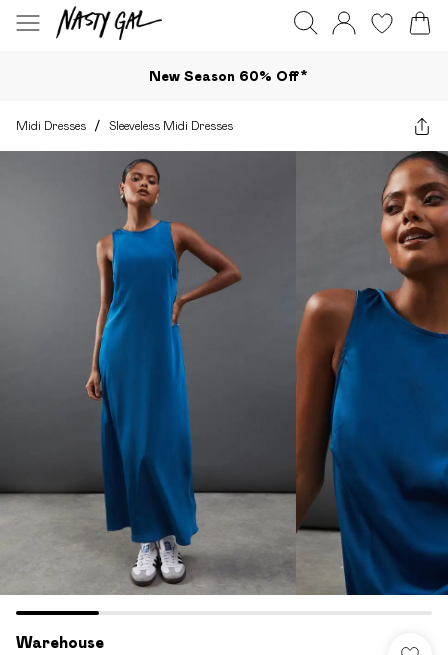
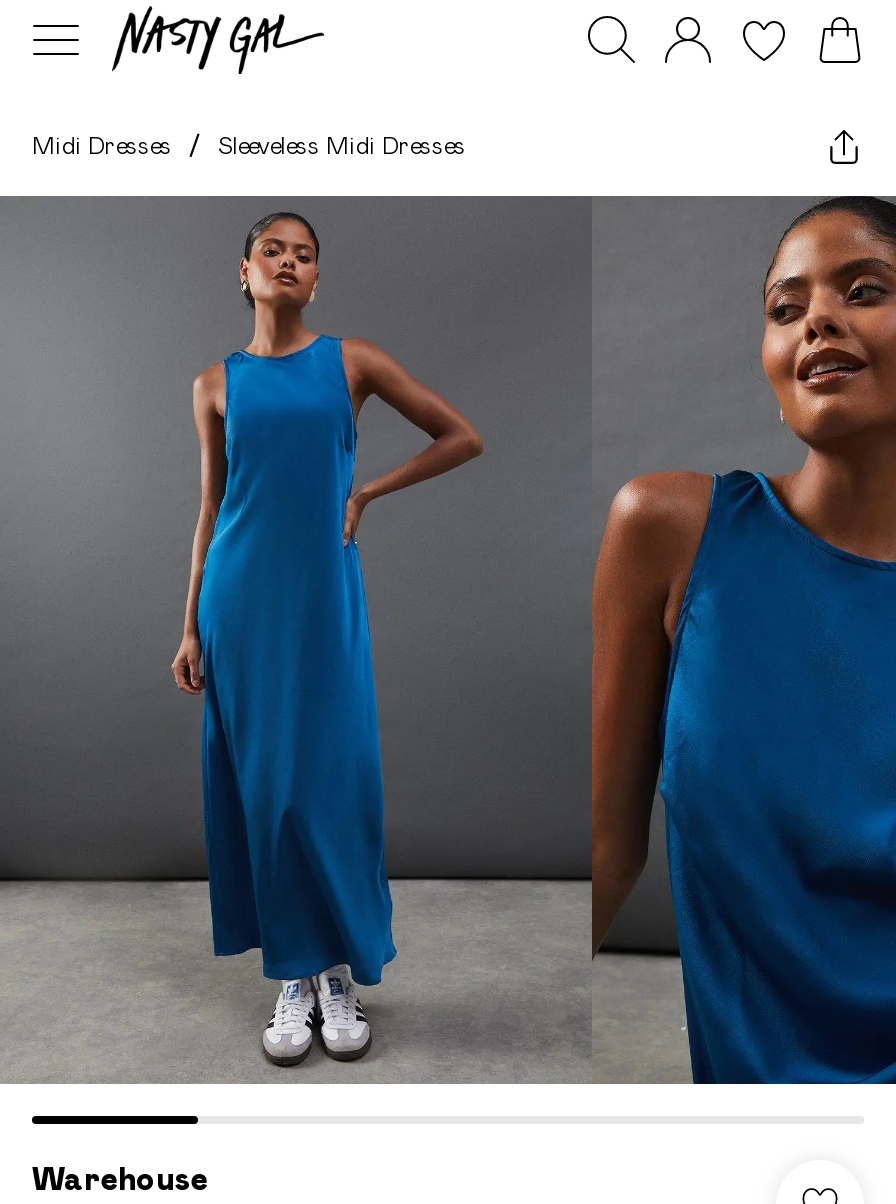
- New Season 60% Off*
